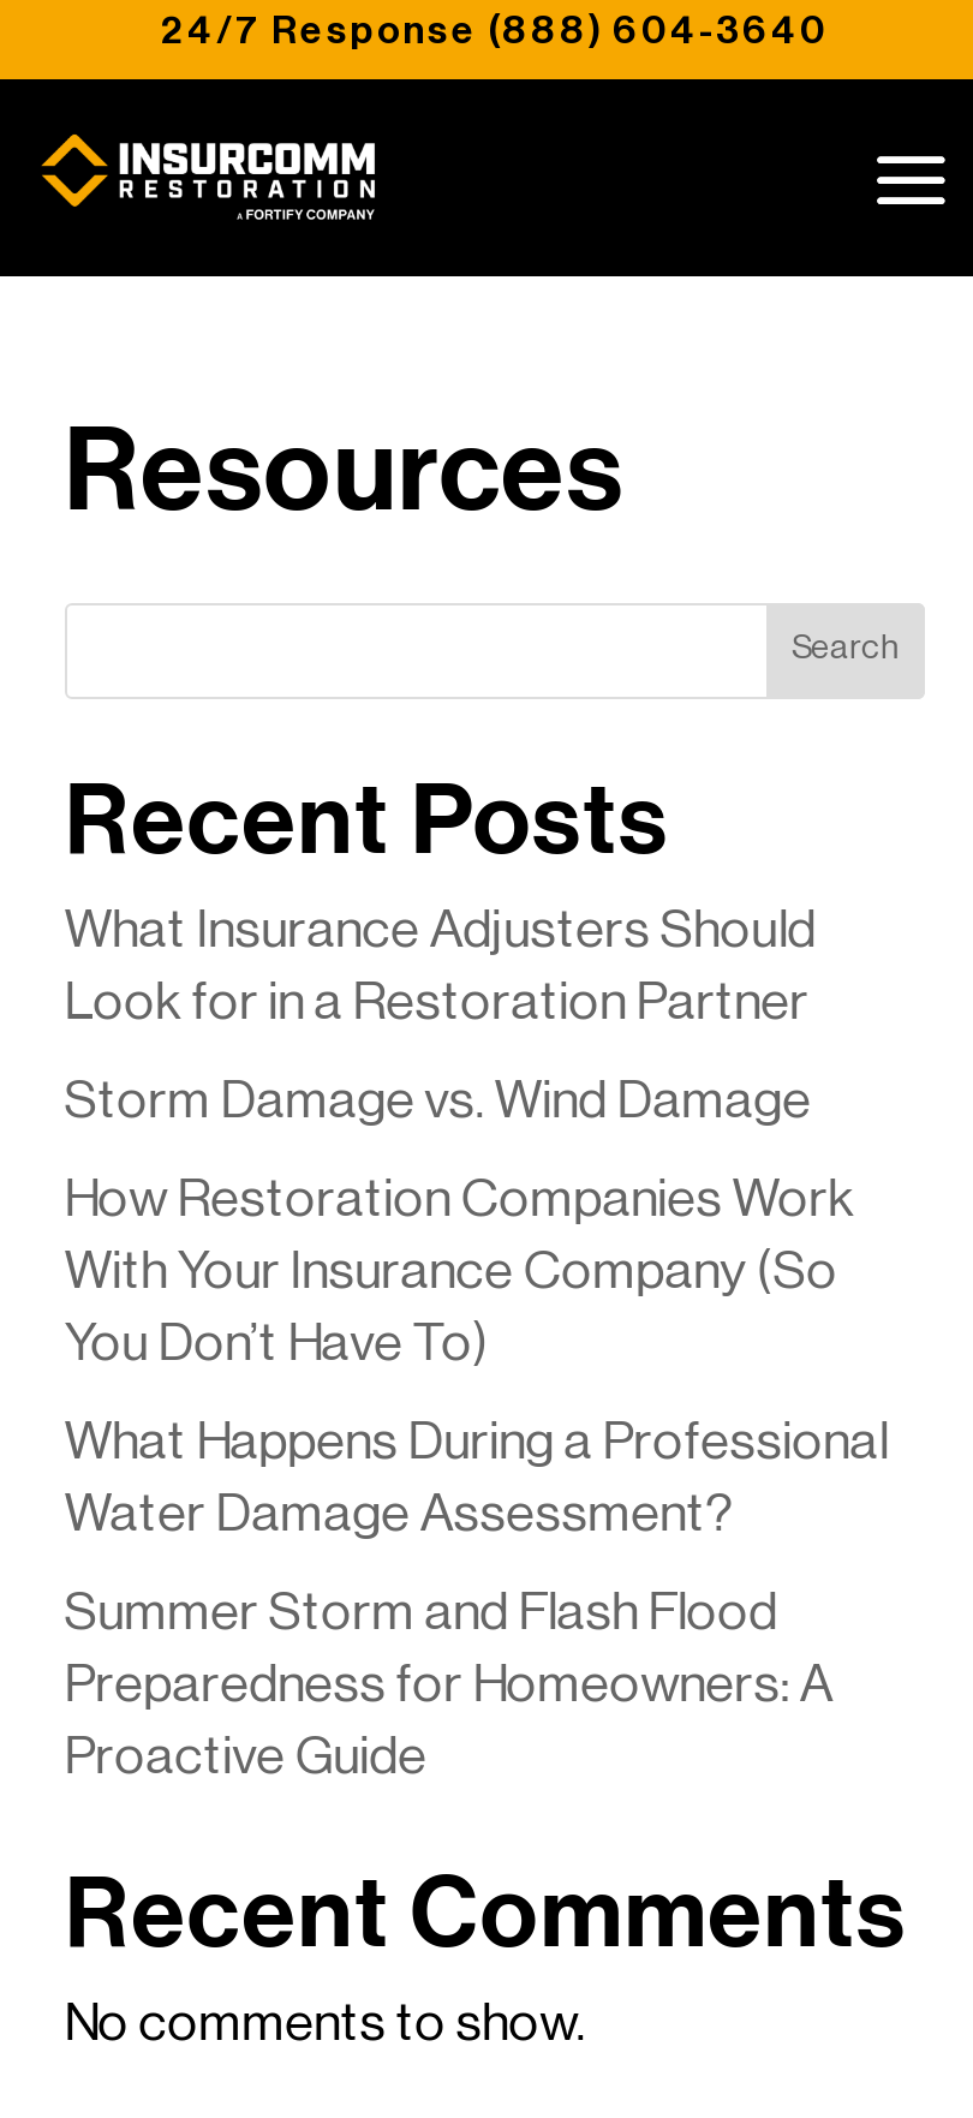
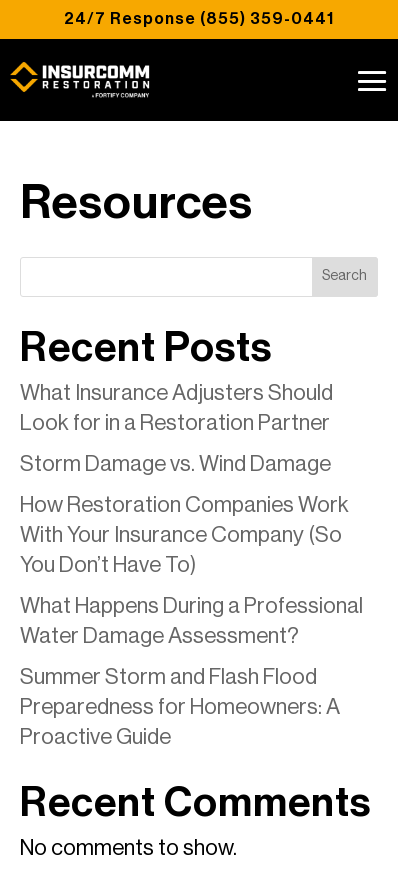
- 24/7 Response (888) 604-3640
+ 24/7 Response (855) 359-0441
